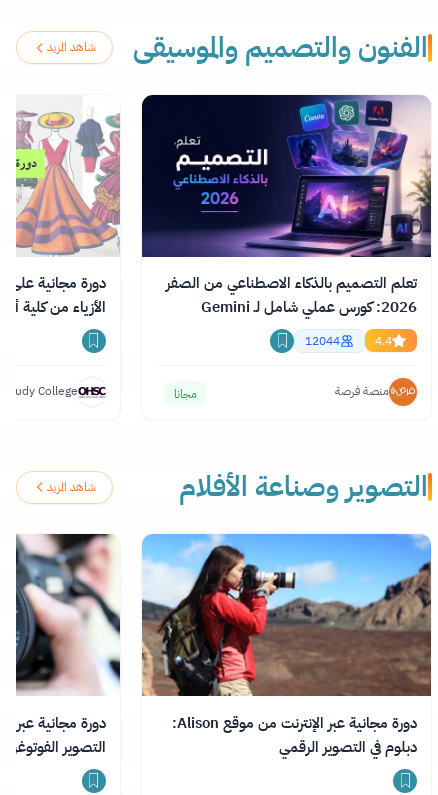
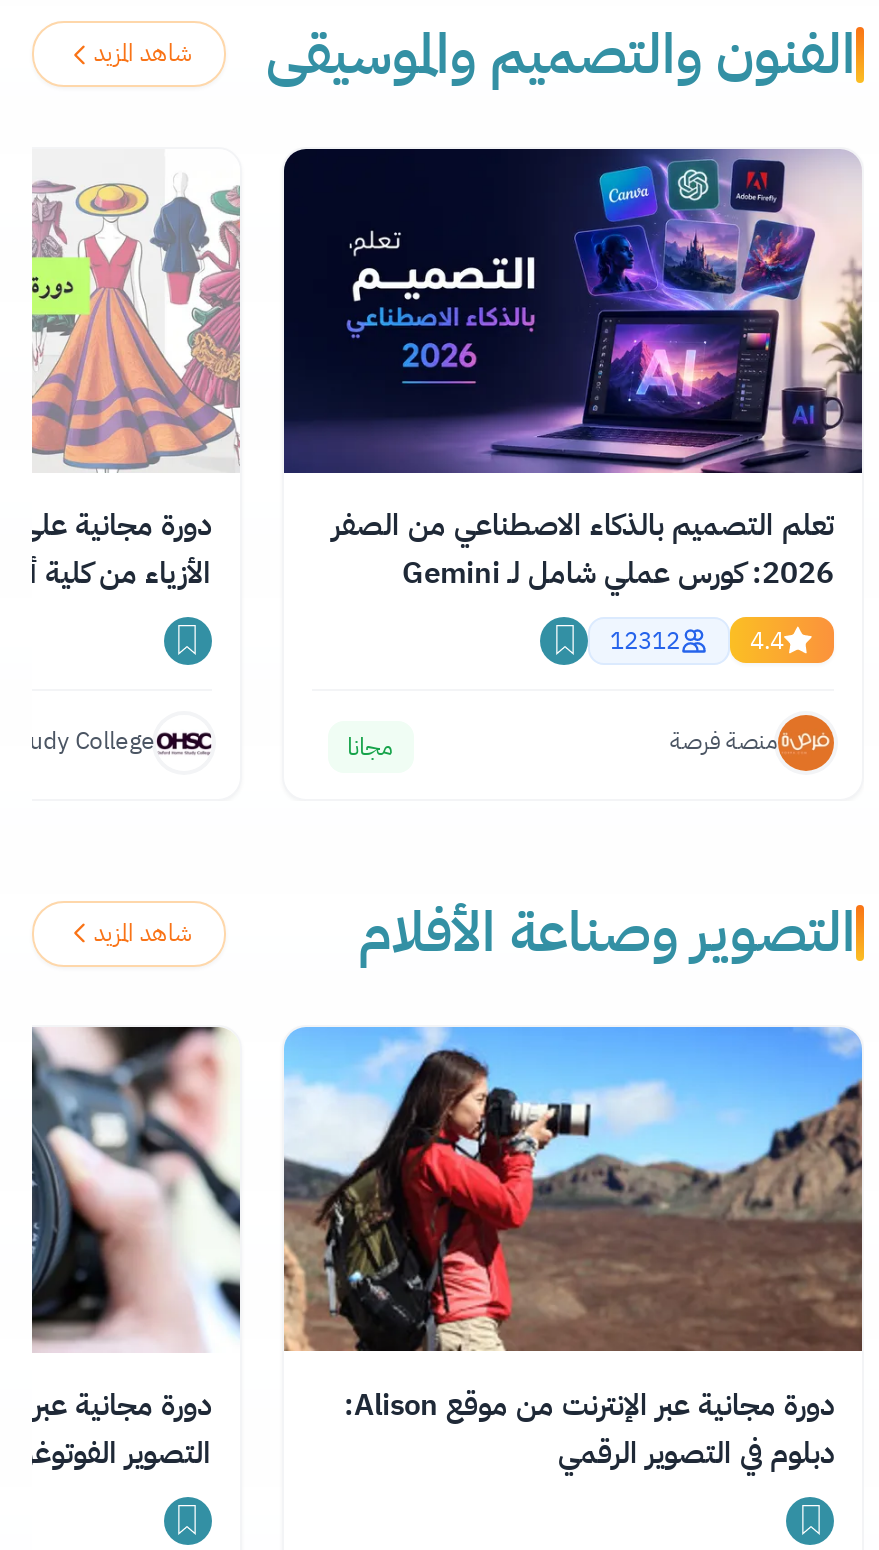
- 12044
+ 12312
